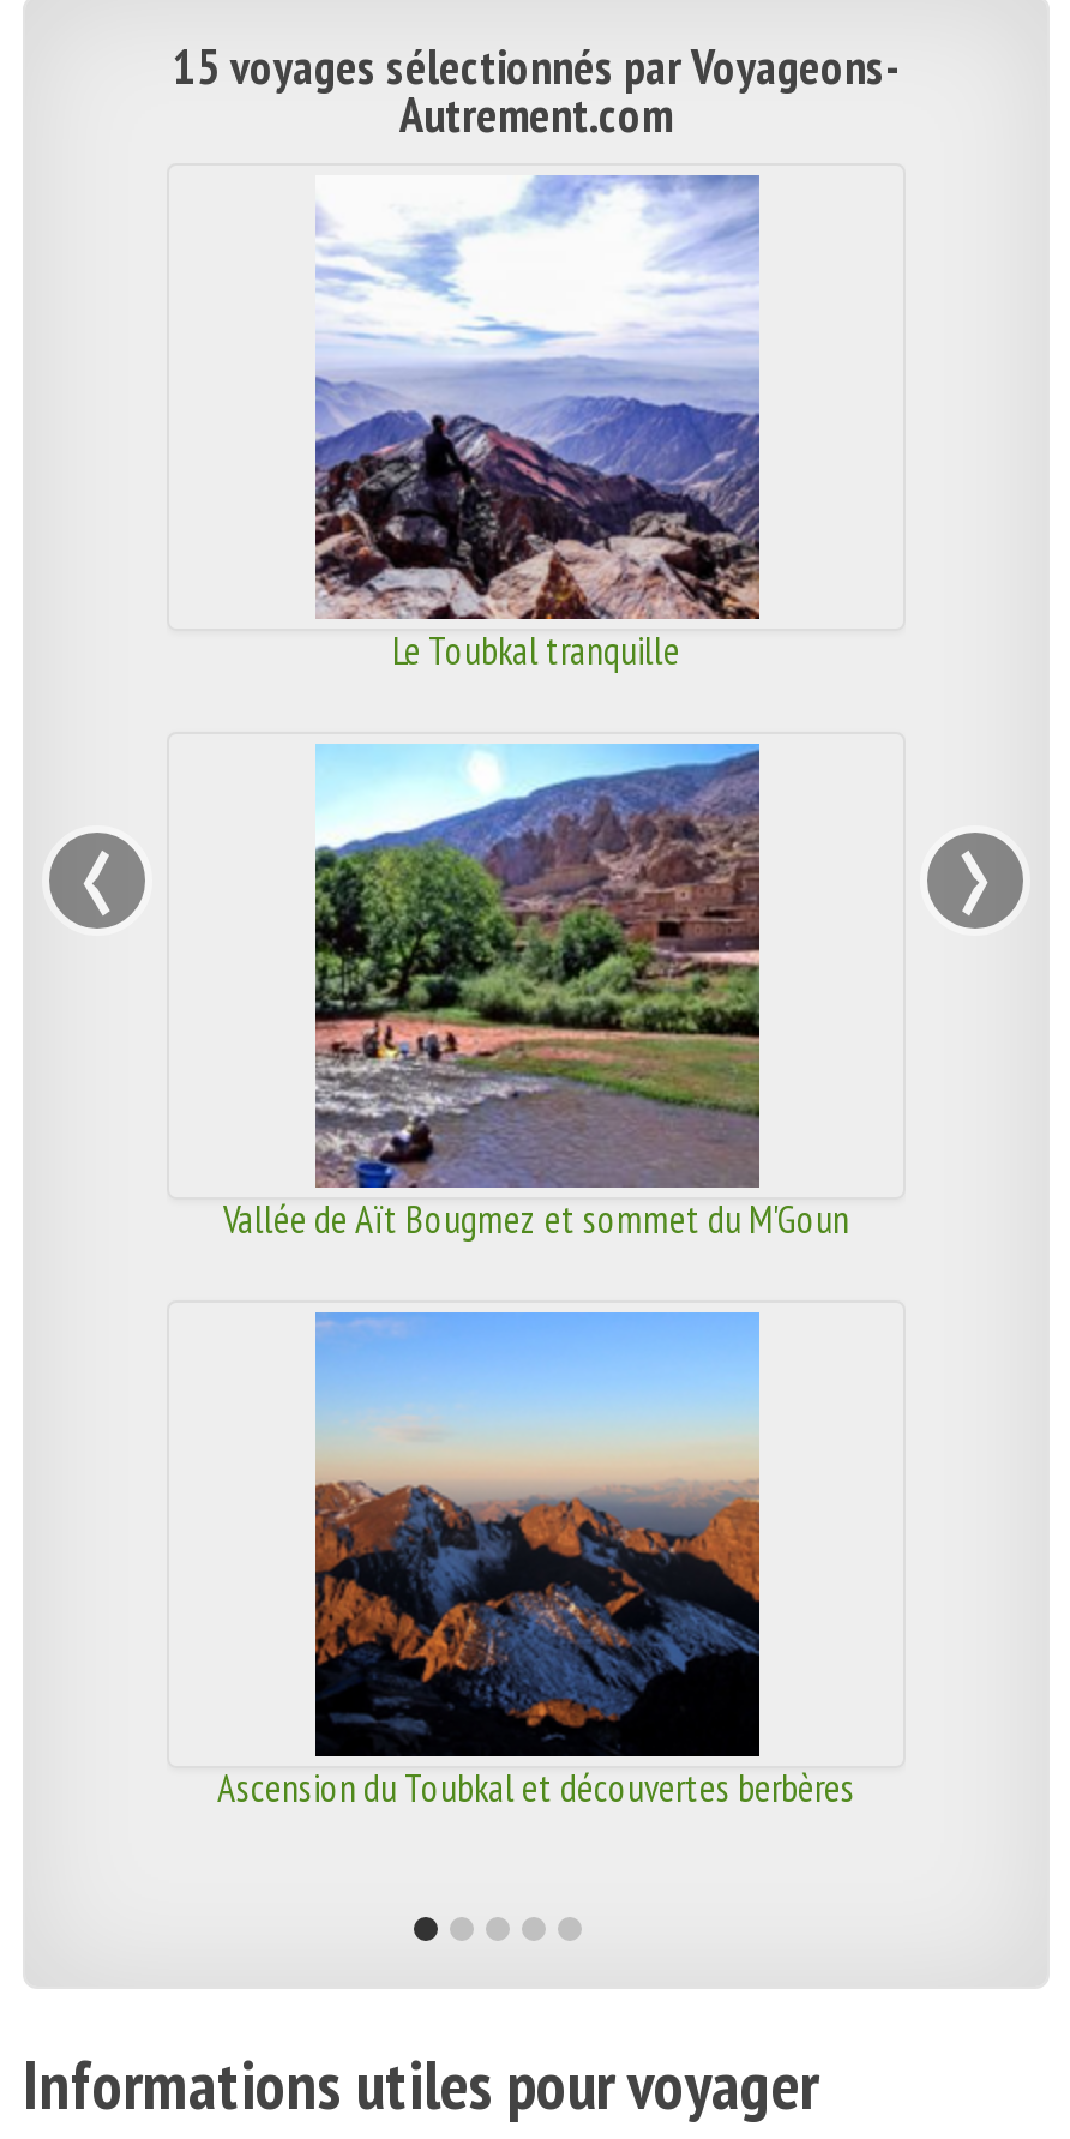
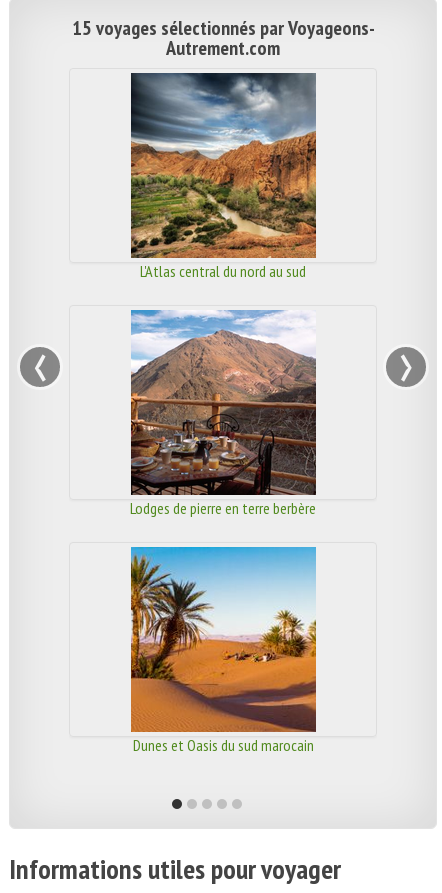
- [image]
- Le Toubkal tranquille
+ [image]
+ L'Atlas central du nord au sud

- [image]
- Vallée de Aït Bougmez et sommet du M'Goun
+ [image]
+ Lodges de pierre en terre berbère

- [image]
- Ascension du Toubkal et découvertes berbères
+ [image]
+ Dunes et Oasis du sud marocain
